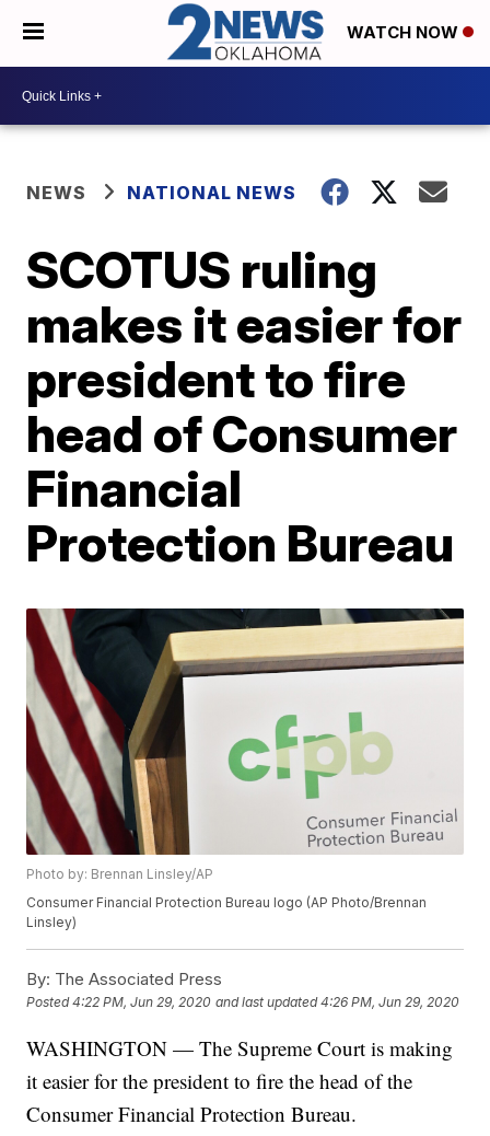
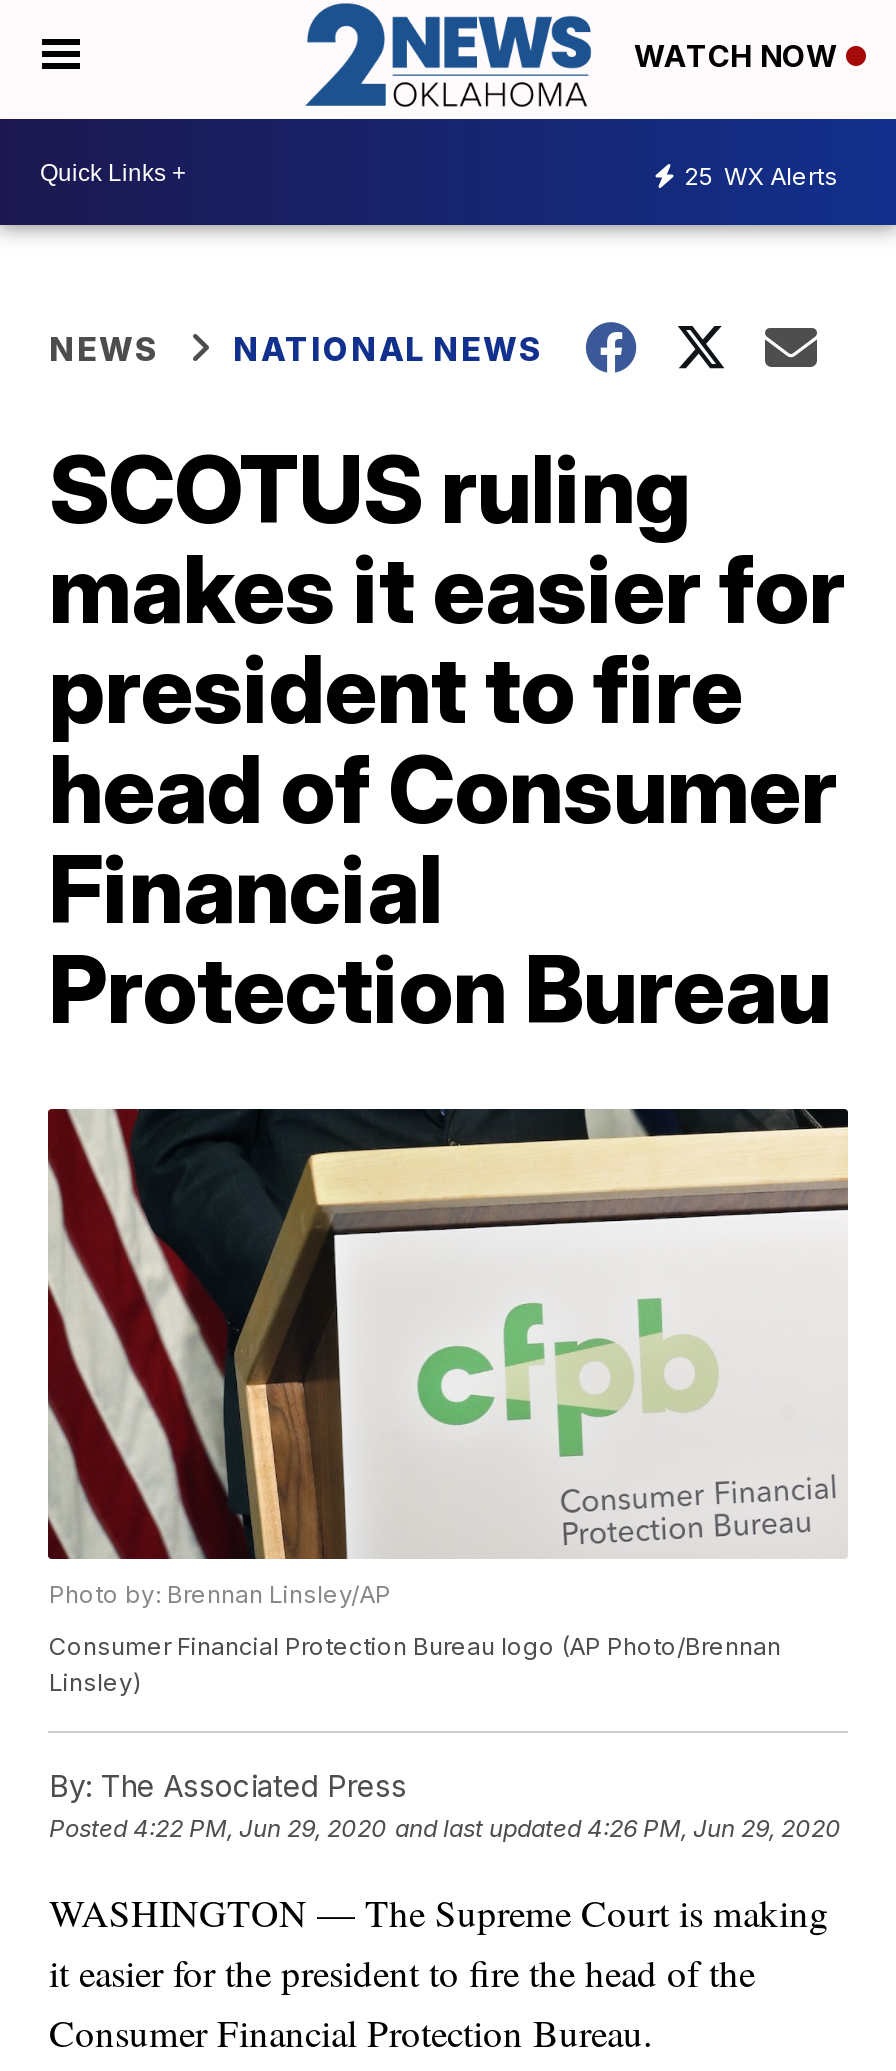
+ 25 WX Alerts
